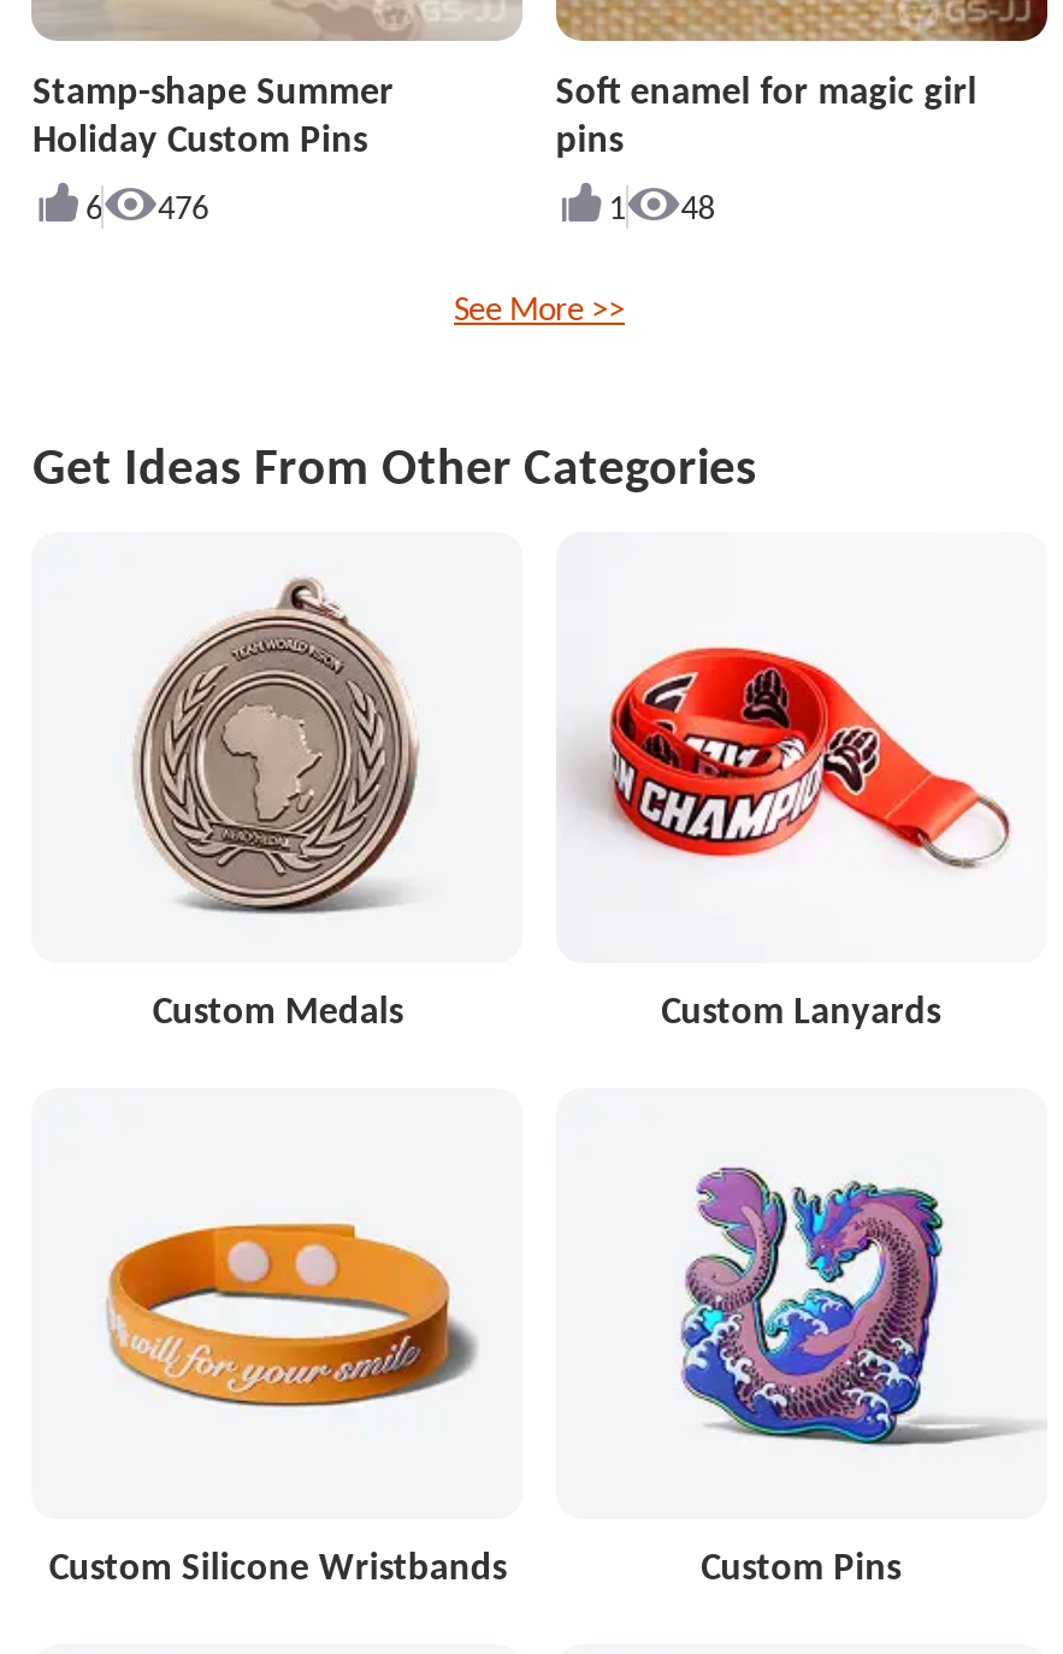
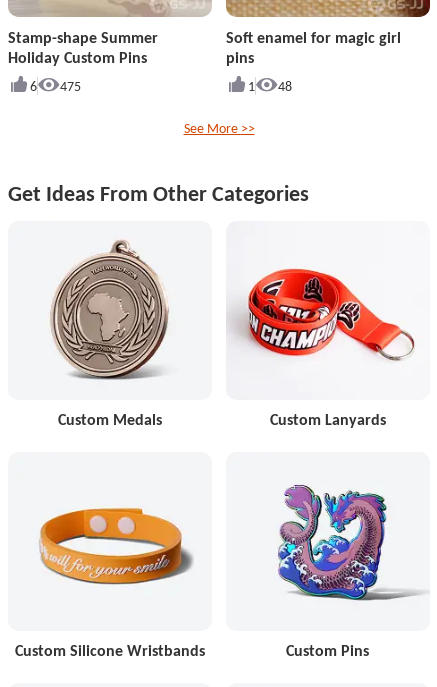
- 6 476
+ 6 475
